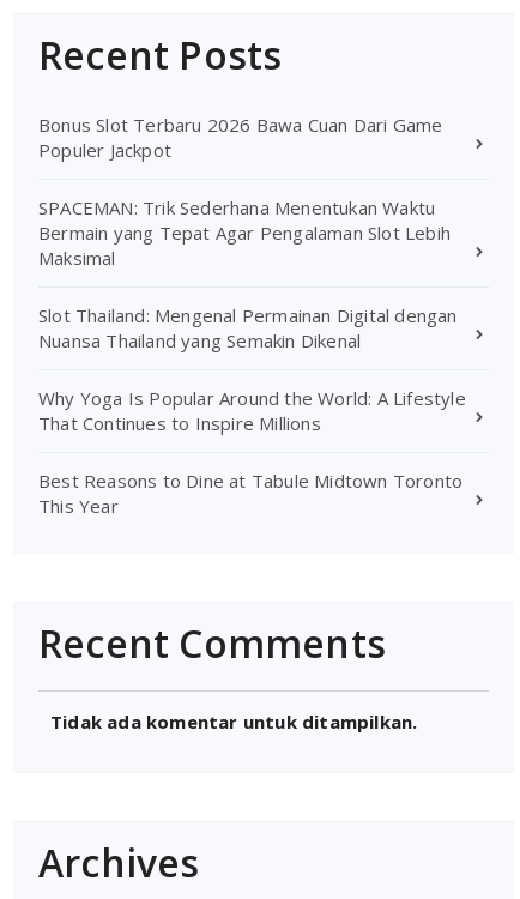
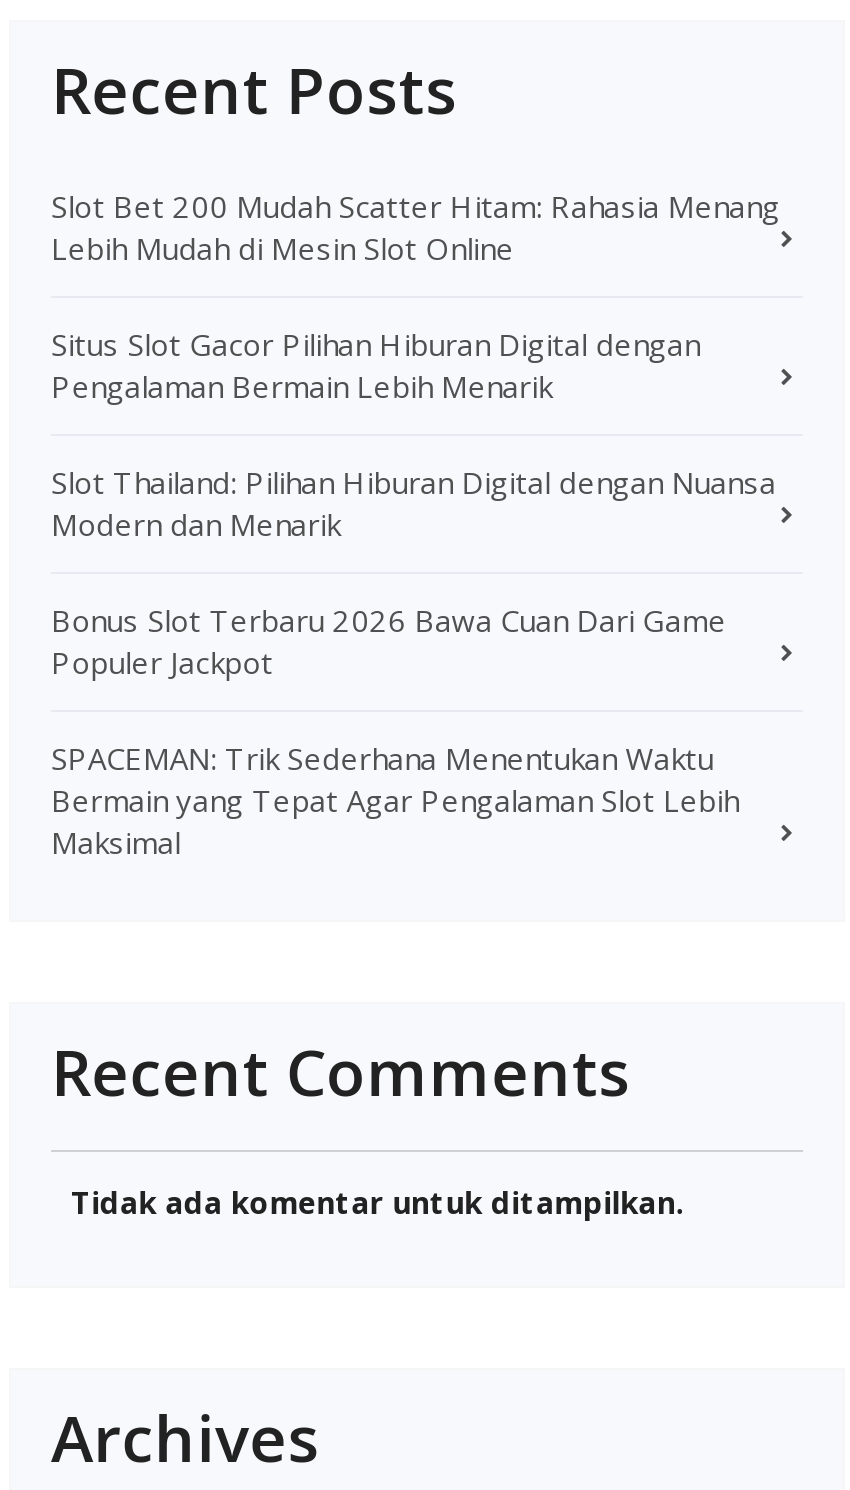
+ Slot Bet 200 Mudah Scatter Hitam: Rahasia Menang
+ Lebih Mudah di Mesin Slot Online
+ Situs Slot Gacor Pilihan Hiburan Digital dengan
+ Pengalaman Bermain Lebih Menarik
+ Slot Thailand: Pilihan Hiburan Digital dengan Nuansa
+ Modern dan Menarik

moved down: Bonus Slot Terbaru 2026 Bawa Cuan Dari Game | Populer Jackpot | SPACEMAN: Trik Sederhana Menentukan Waktu | Bermain yang Tepat Agar Pengalaman Slot Lebih | Maksimal

- Slot Thailand: Mengenal Permainan Digital dengan
- Nuansa Thailand yang Semakin Dikenal
- Why Yoga Is Popular Around the World: A Lifestyle
- That Continues to Inspire Millions
- Best Reasons to Dine at Tabule Midtown Toronto
- This Year
